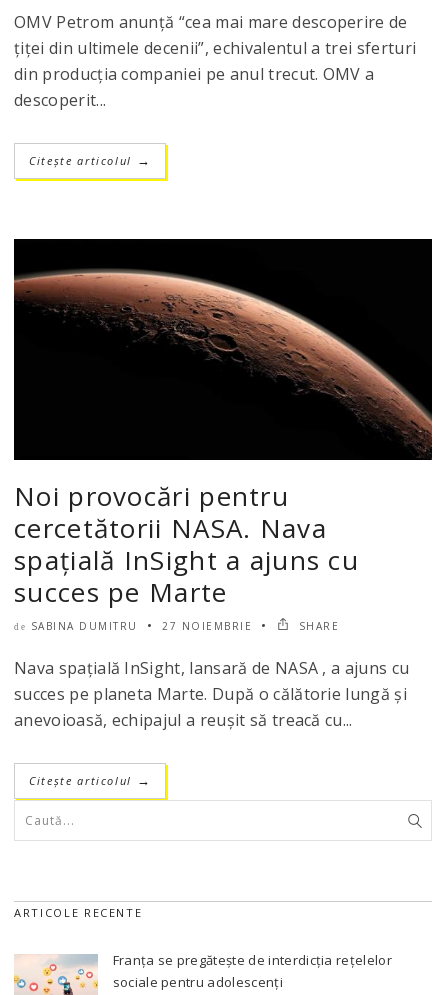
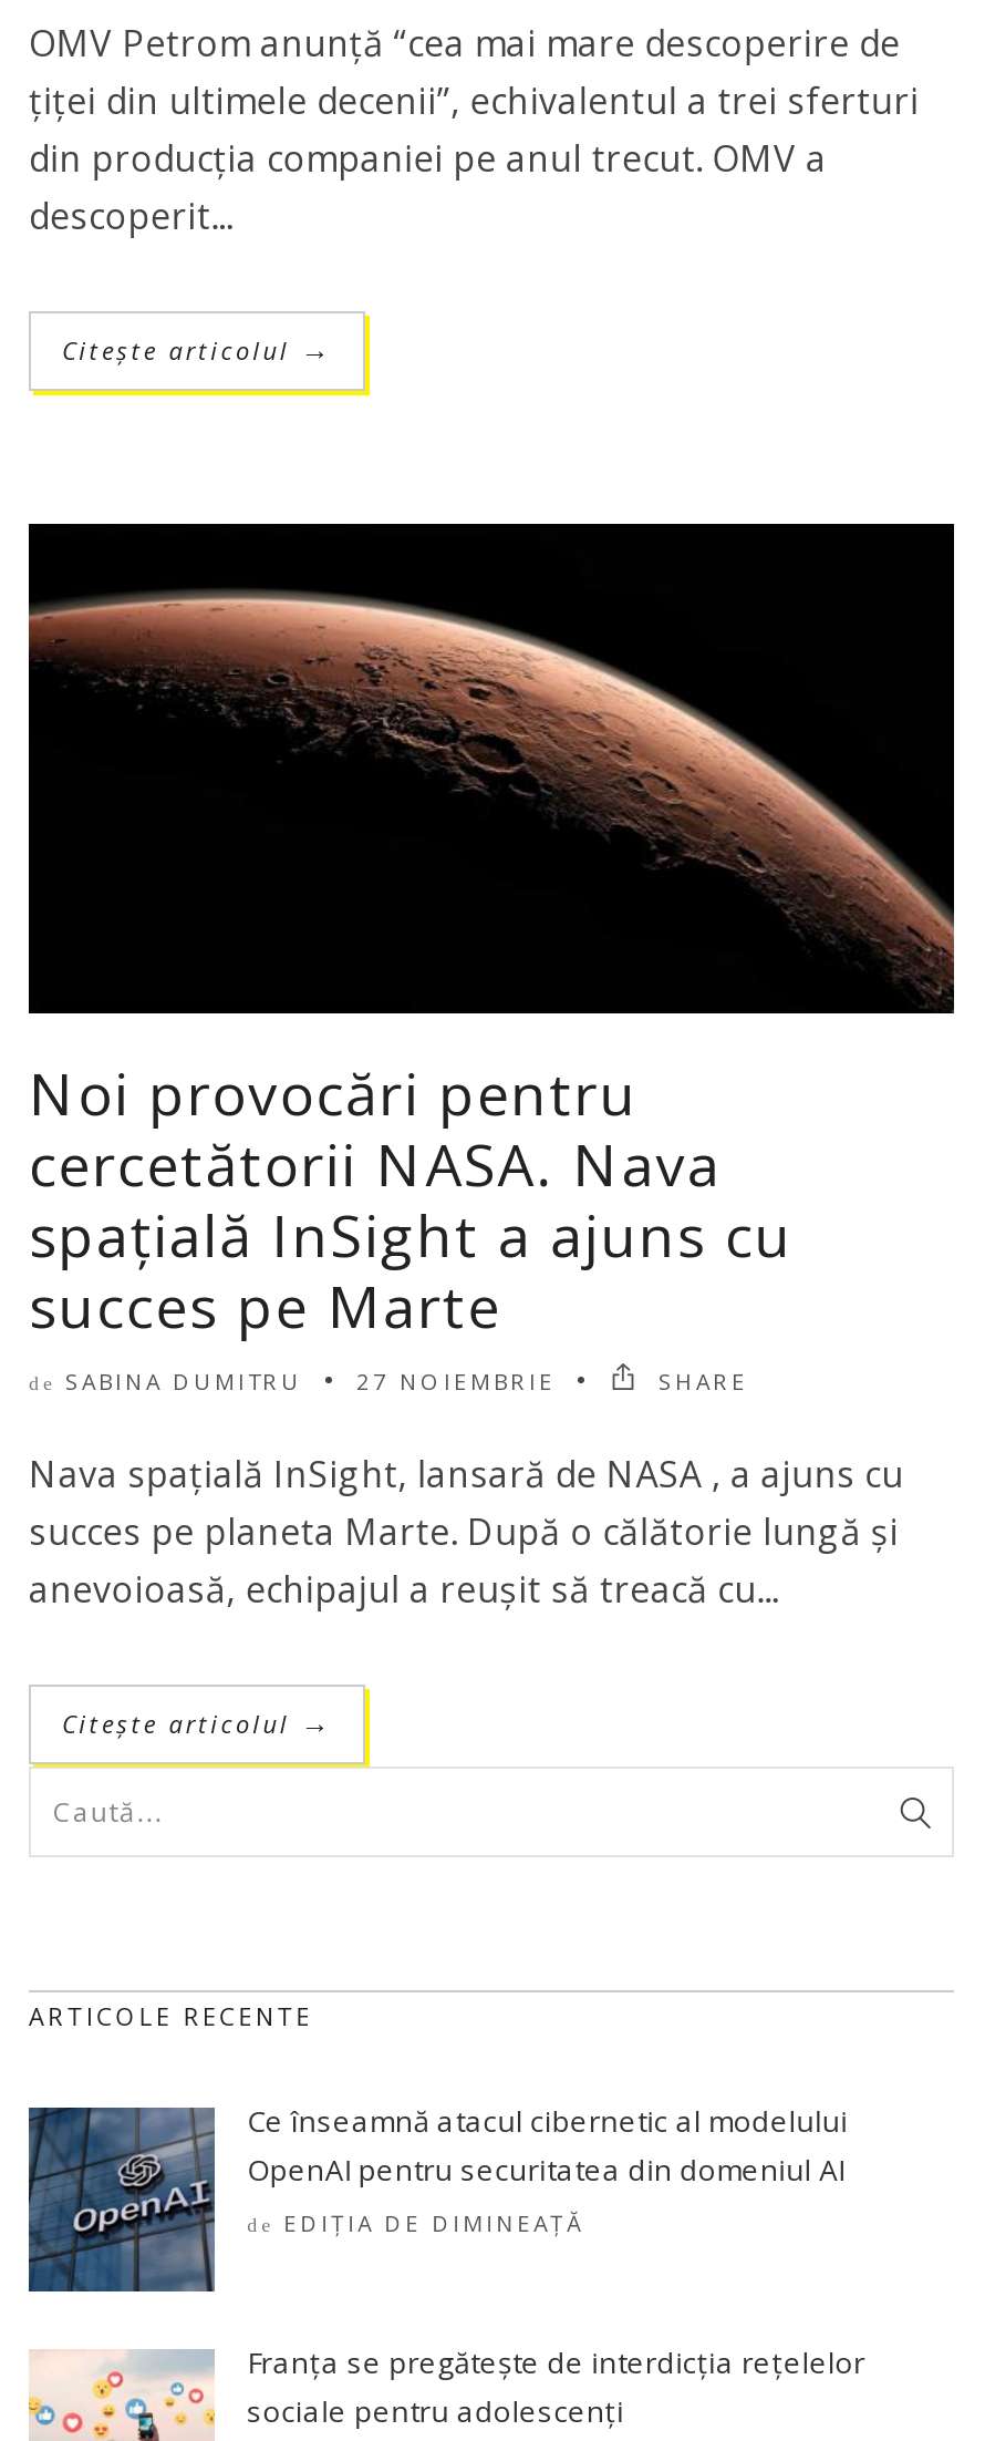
+ [image]
+ Ce înseamnă atacul cibernetic al modelului
+ OpenAI pentru securitatea din domeniul AI
+ de EDIȚIA DE DIMINEAȚĂ
